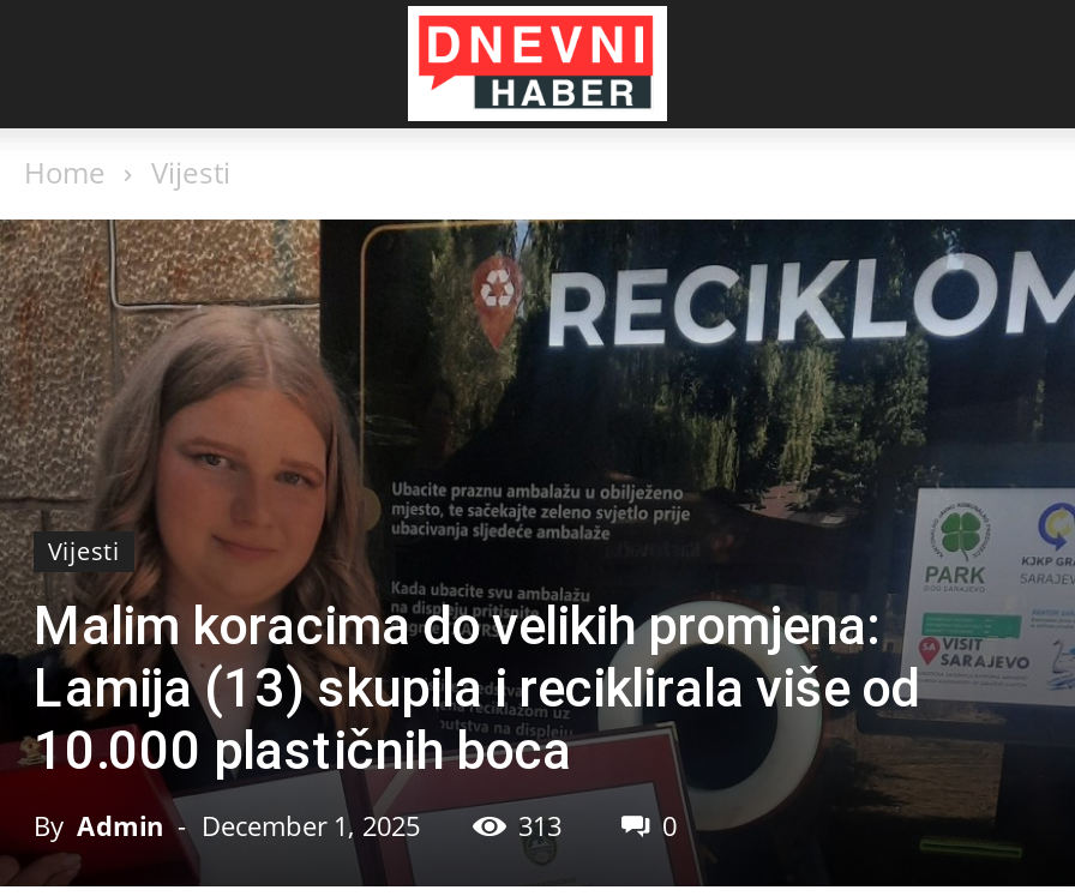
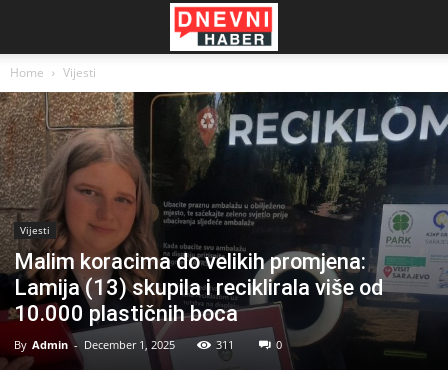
- 313
+ 311
